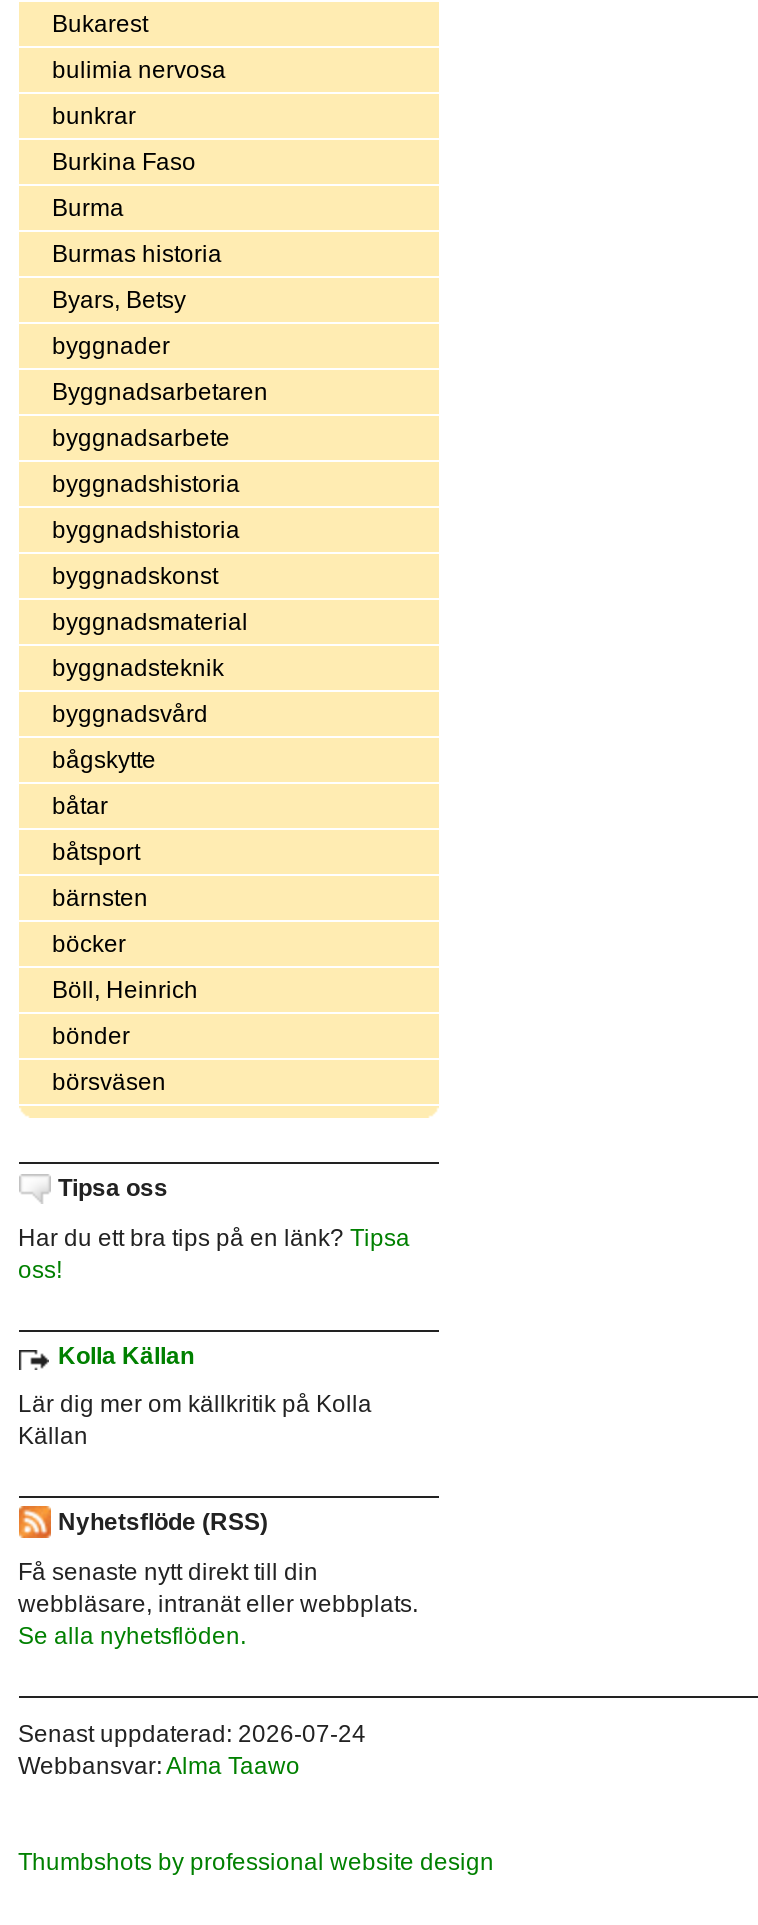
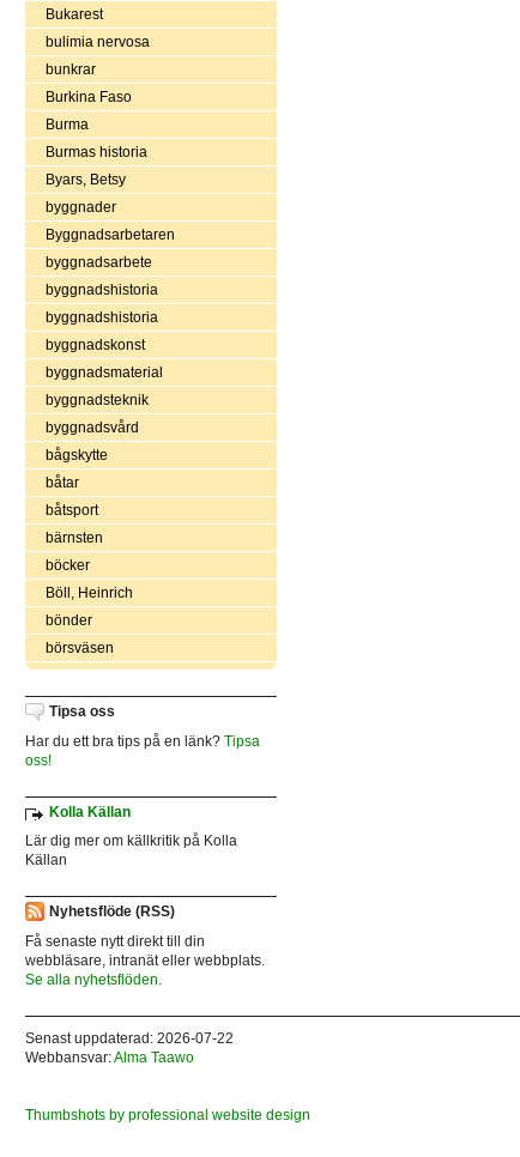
- Senast uppdaterad: 2026-07-24
+ Senast uppdaterad: 2026-07-22
